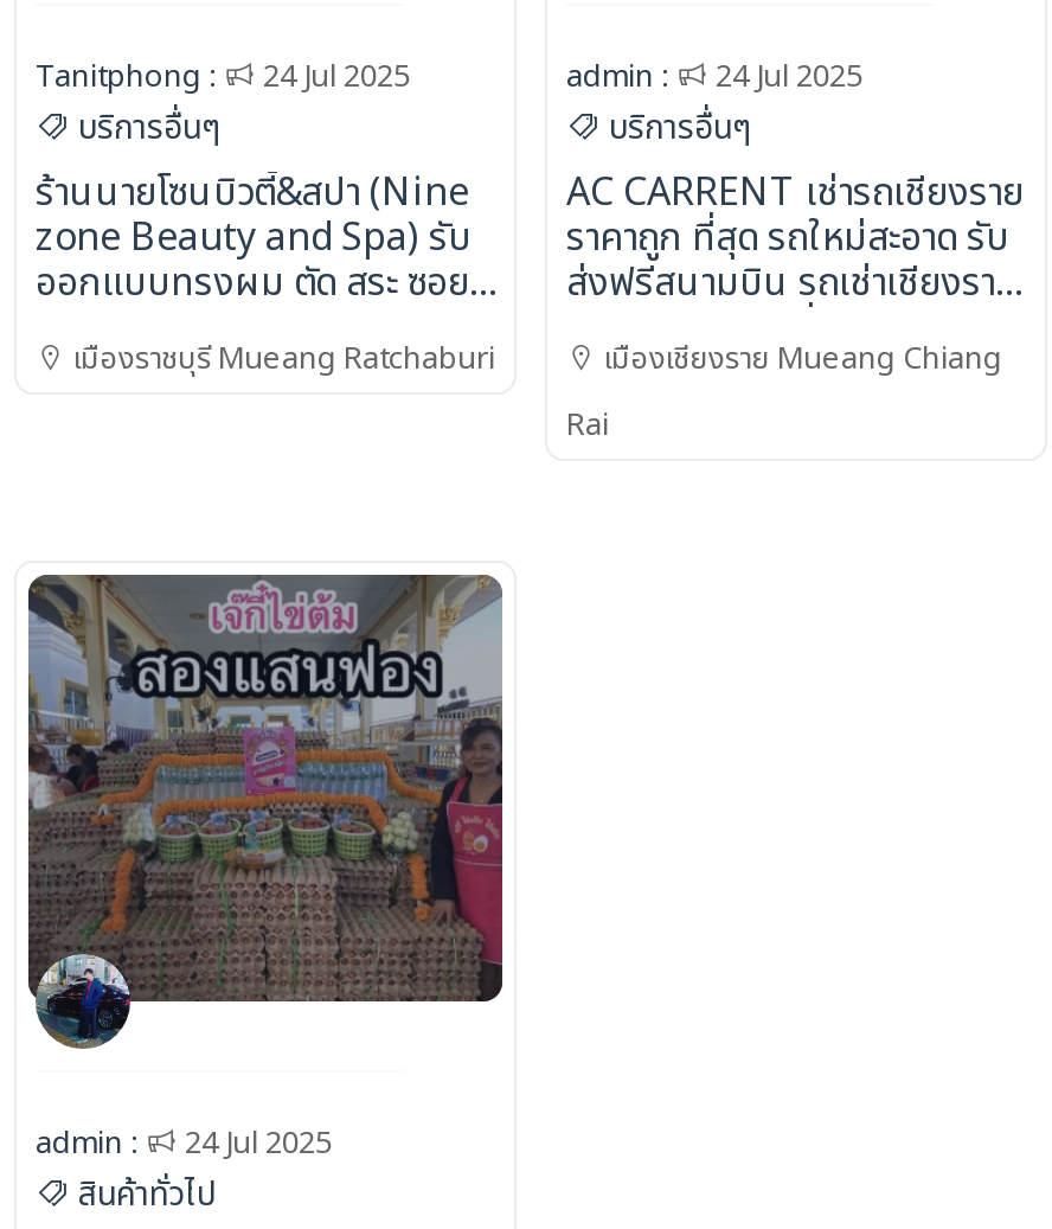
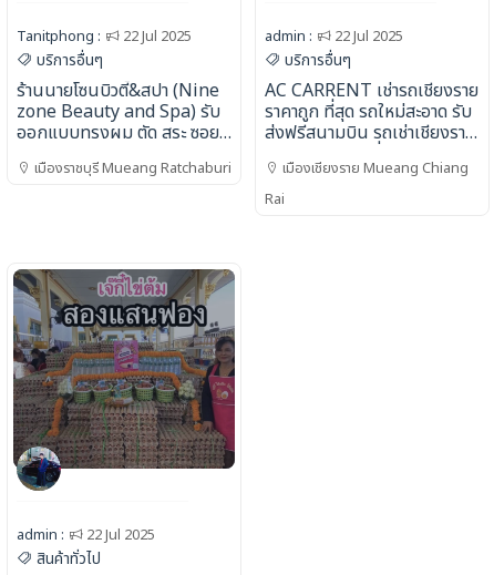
- Tanitphong : 24 Jul 2025
+ Tanitphong : 22 Jul 2025

- admin : 24 Jul 2025
+ admin : 22 Jul 2025

- admin : 24 Jul 2025
+ admin : 22 Jul 2025
